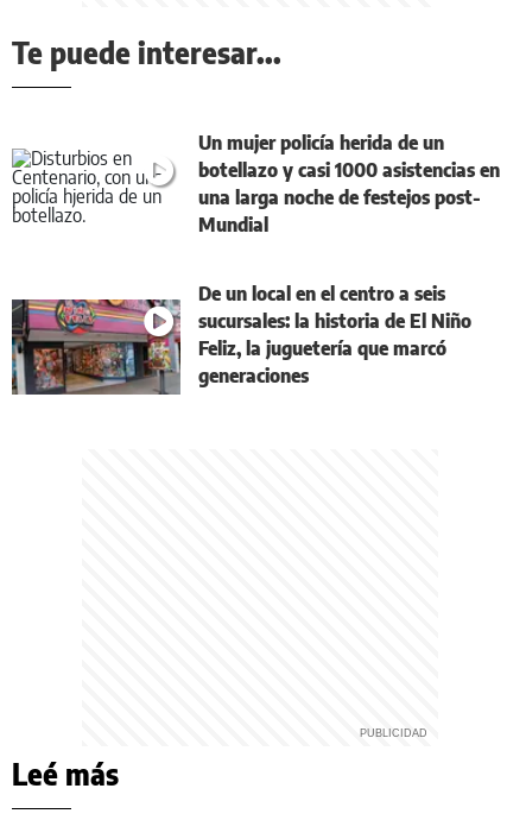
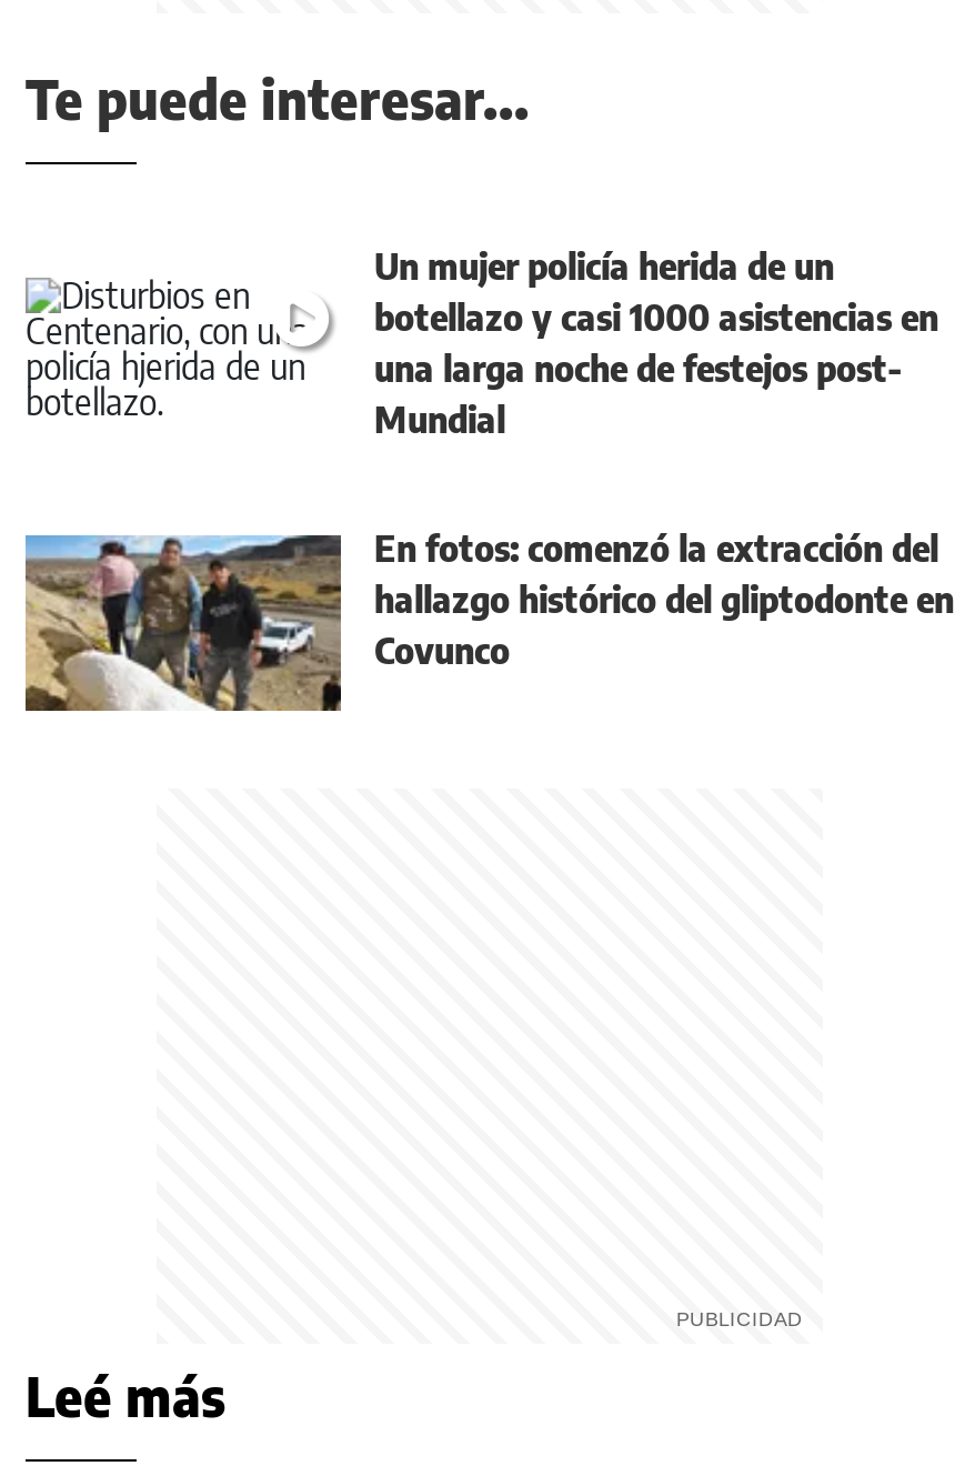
- [image]
- De un local en el centro a seis
- sucursales: la historia de El Niño
- Feliz, la juguetería que marcó
- generaciones
+ [image]
+ En fotos: comenzó la extracción del
+ hallazgo histórico del gliptodonte en
+ Covunco
